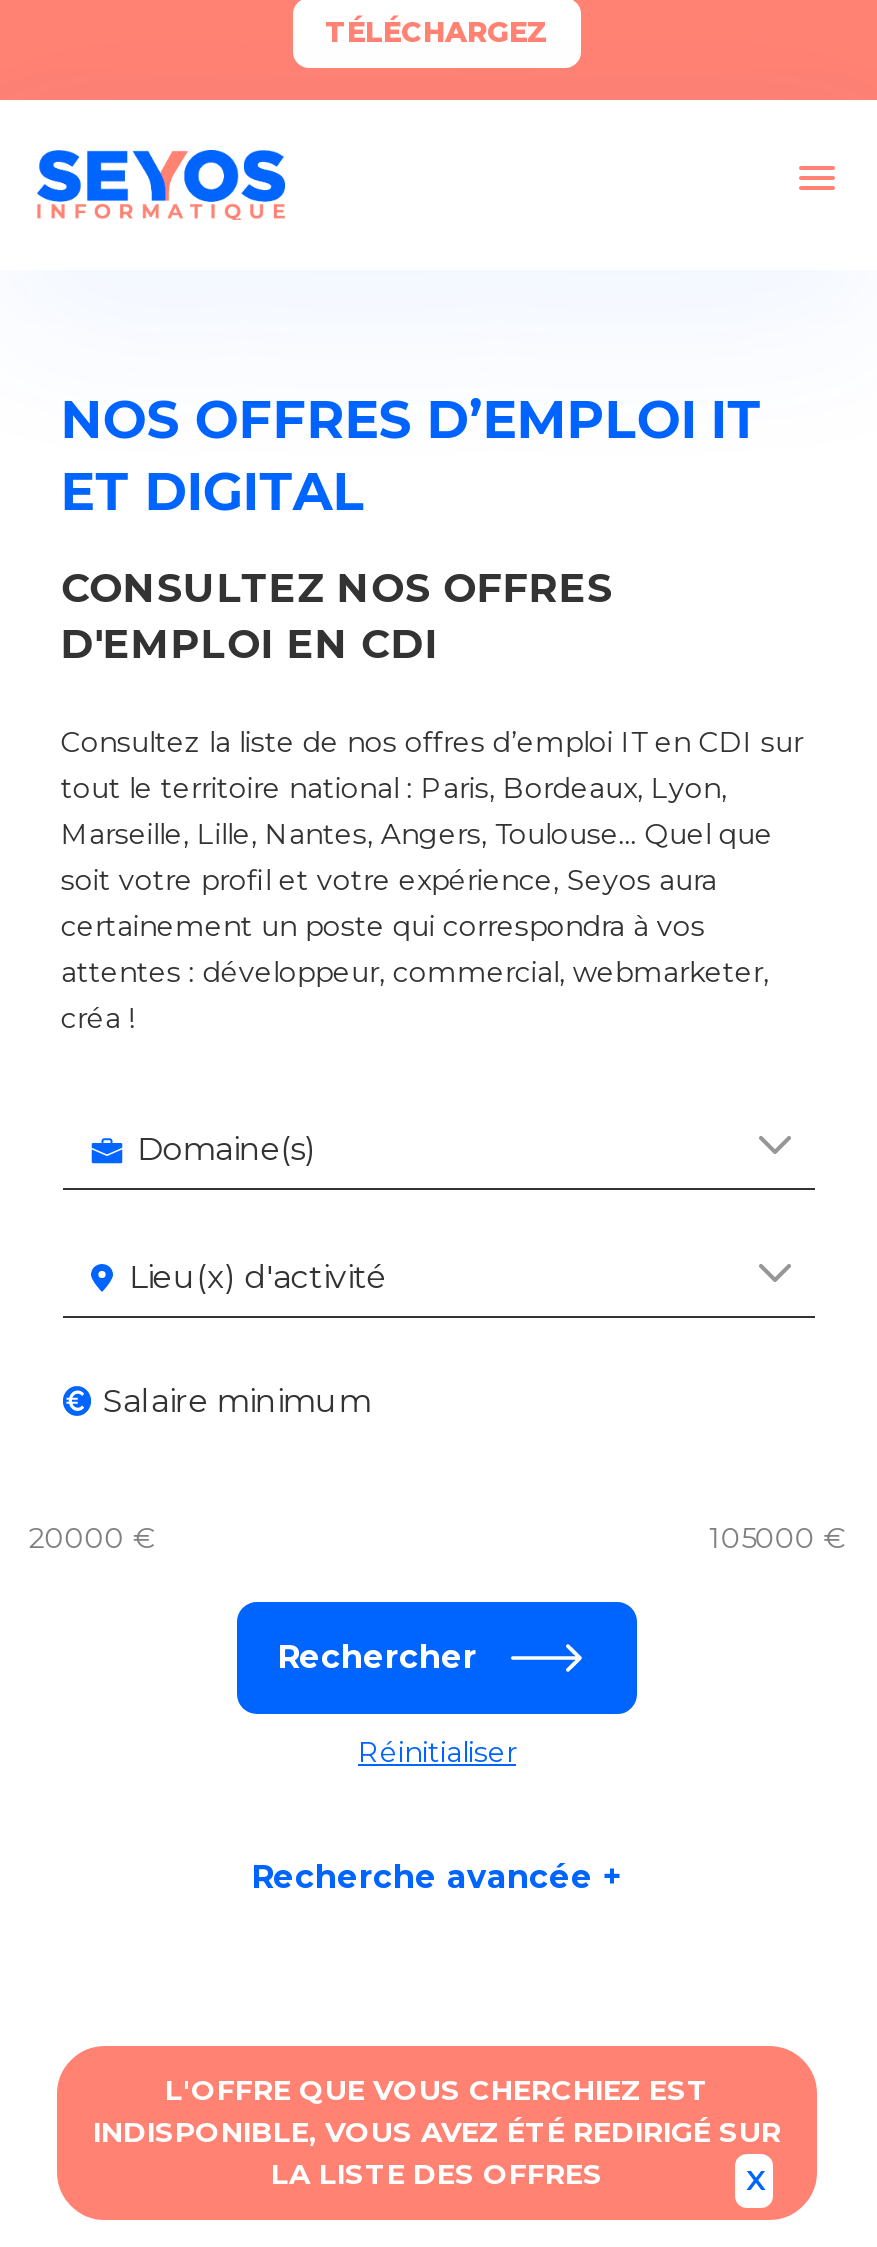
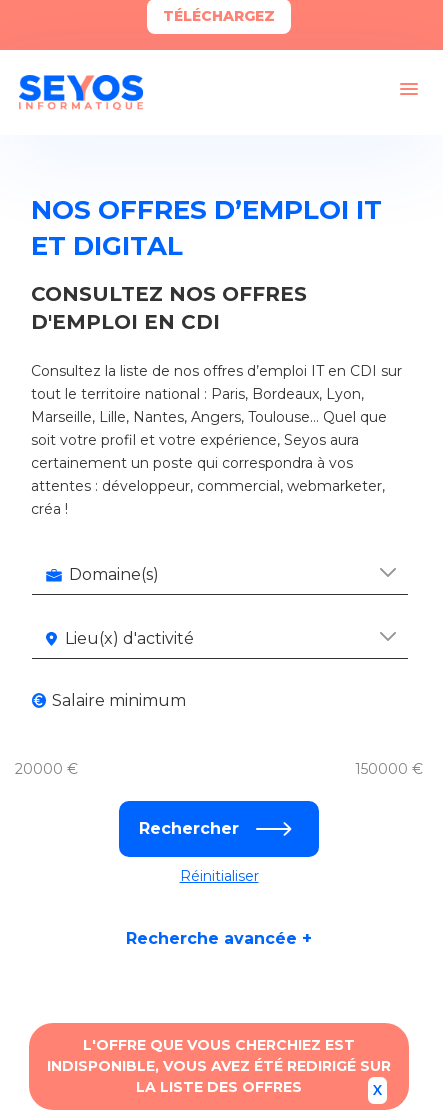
- 105000 €
+ 150000 €
